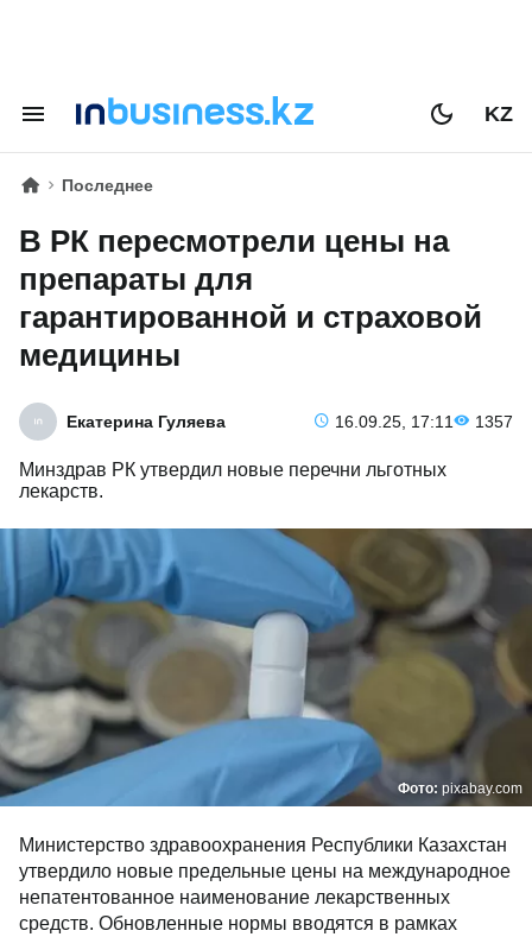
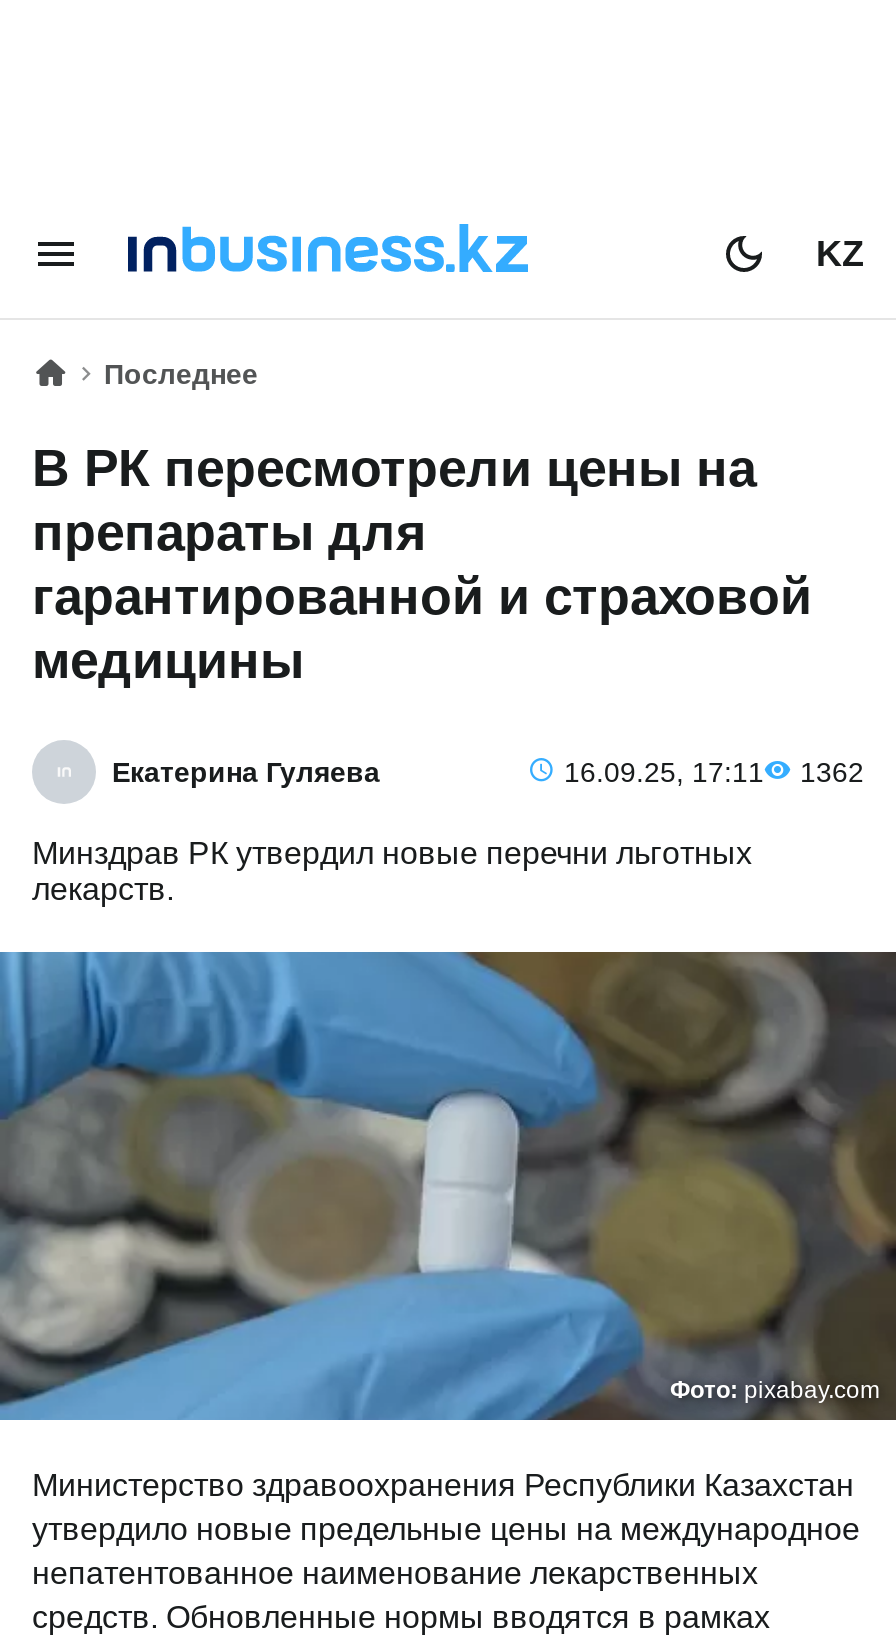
- 16.09.25, 17:11 1357
+ 16.09.25, 17:11 1362
